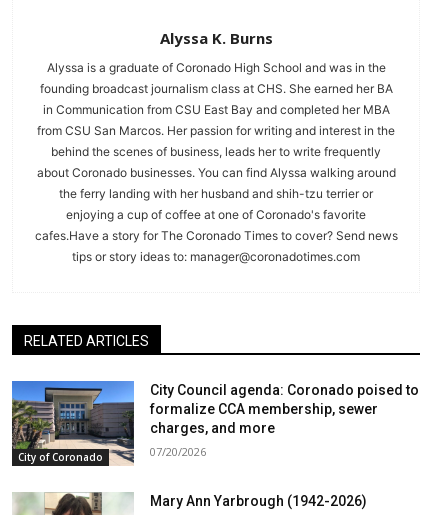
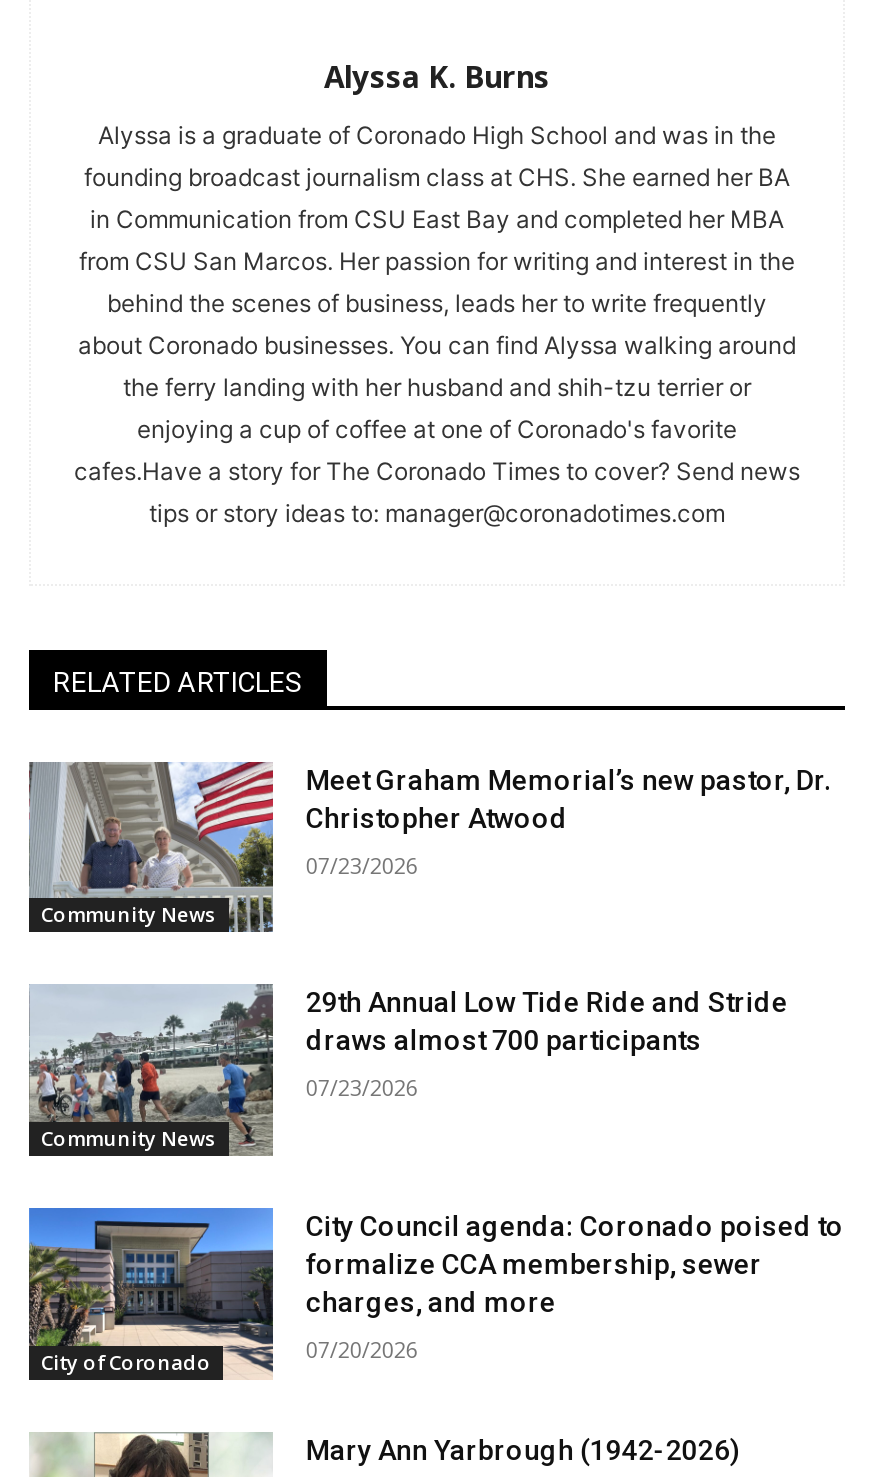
+ [image]
+ Community News

+ [image]
+ Community News

+ Meet Graham Memorial’s new pastor, Dr.
+ Christopher Atwood
+ 07/23/2026

+ 29th Annual Low Tide Ride and Stride
+ draws almost 700 participants
+ 07/23/2026
